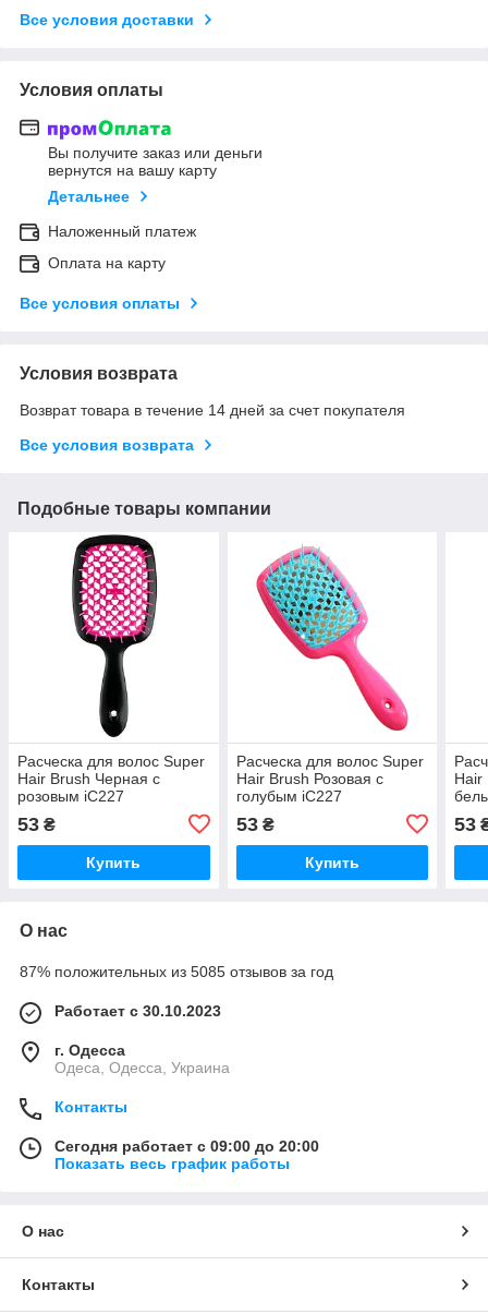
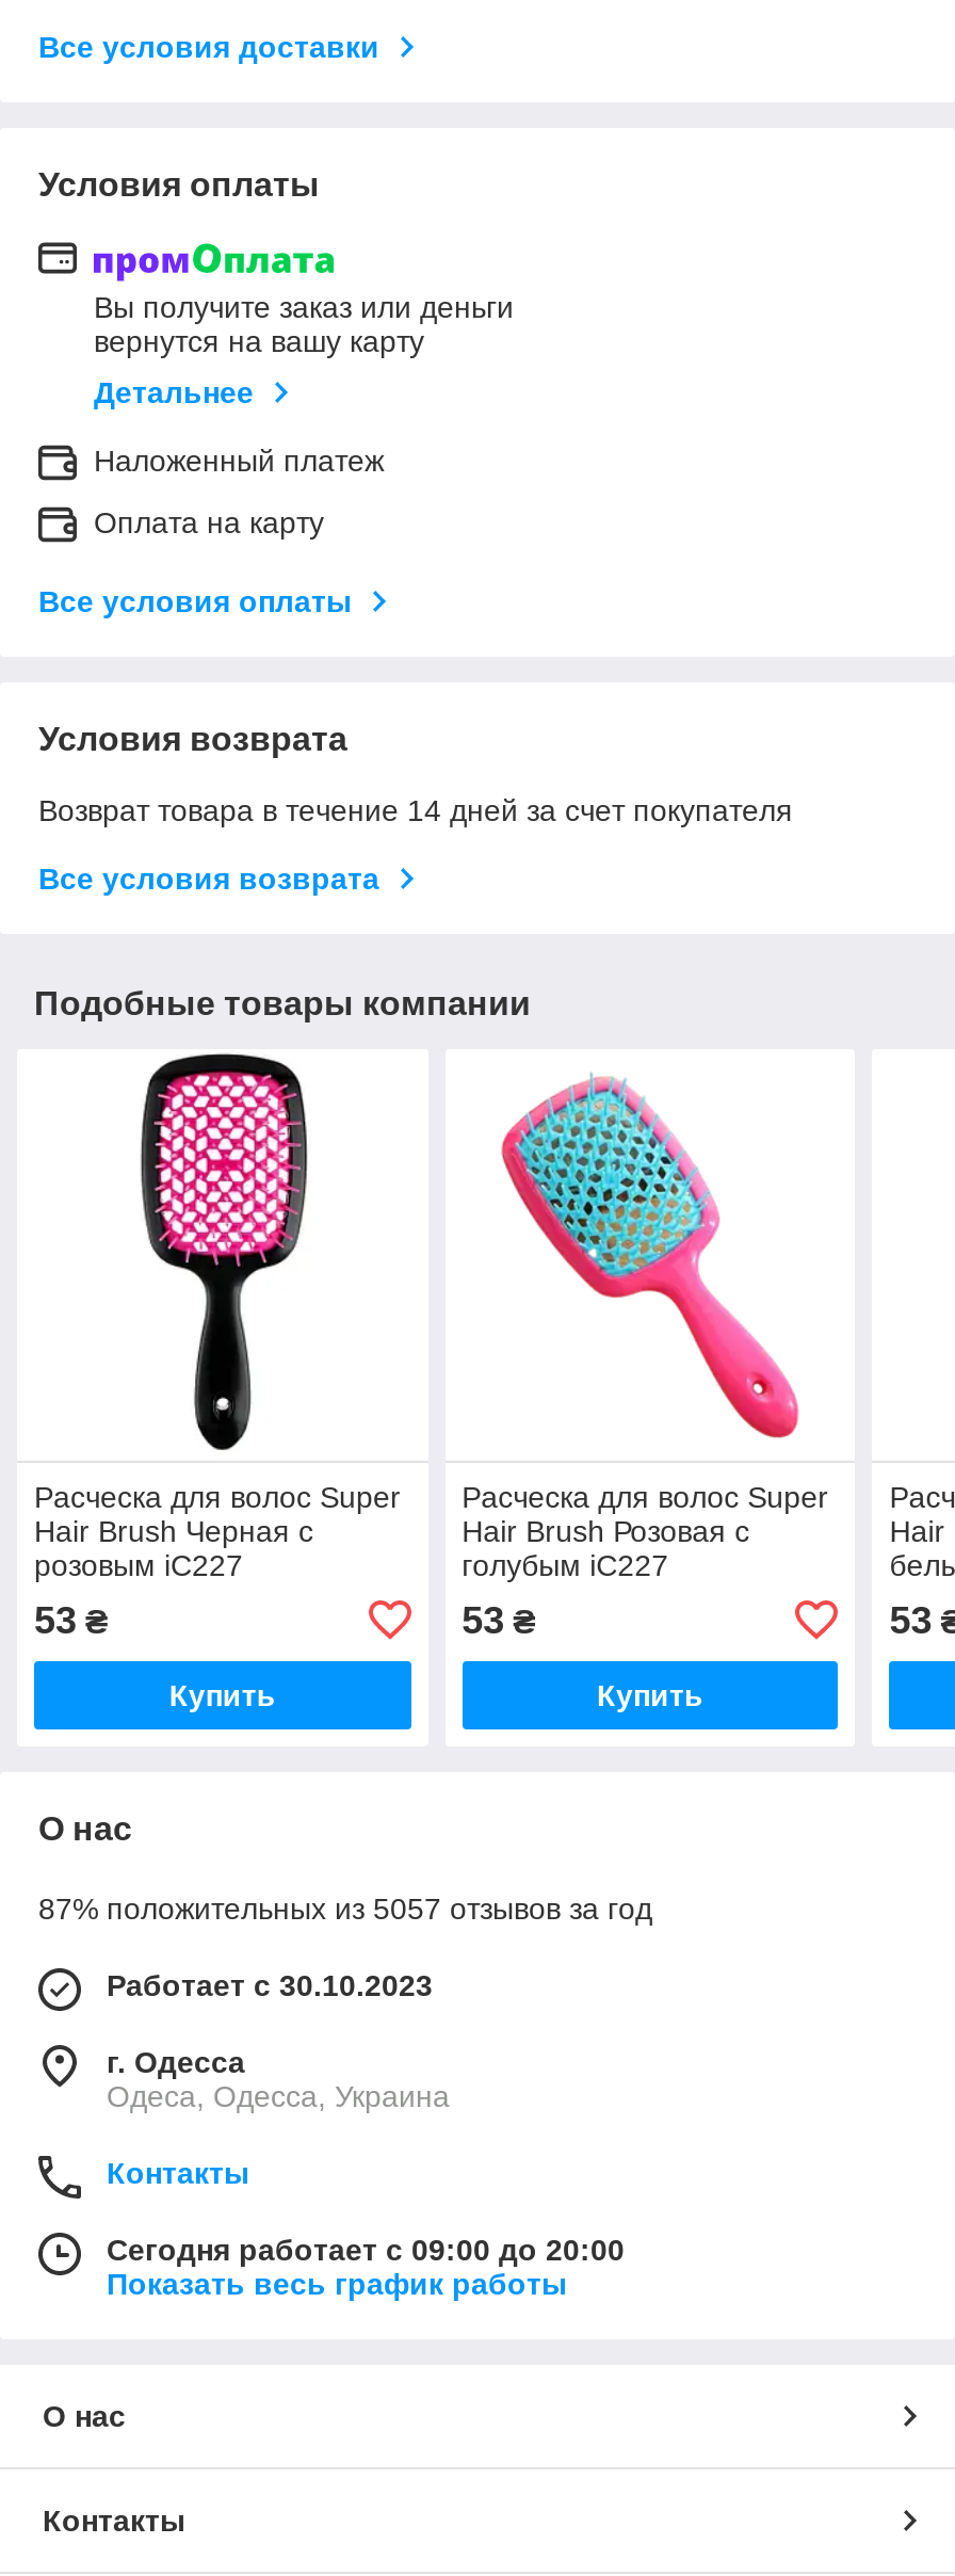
- 87% положительных из 5085 отзывов за год
+ 87% положительных из 5057 отзывов за год
